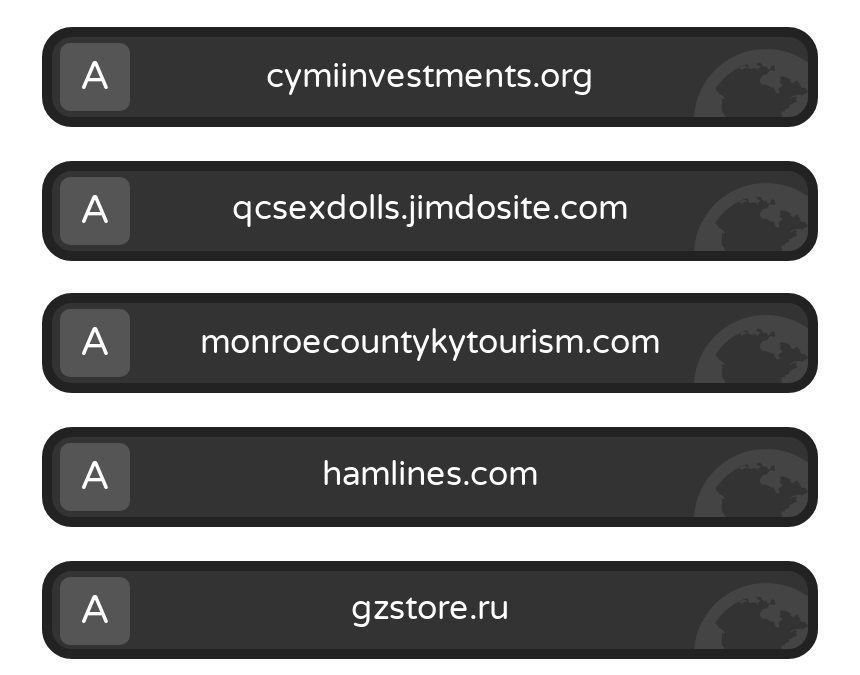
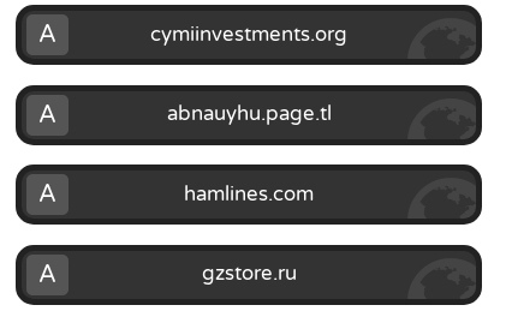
- qcsexdolls.jimdosite.com
- A
- monroecountykytourism.com
+ abnauyhu.page.tl
